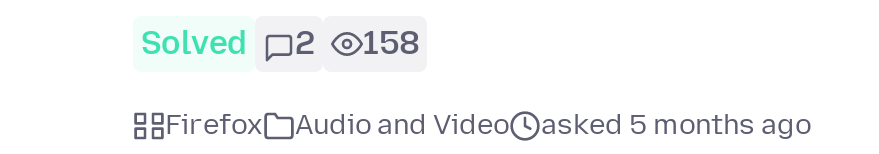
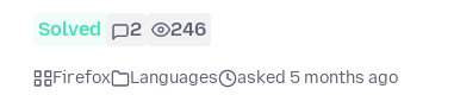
- Solved 2 158
+ Solved 2 246

- Audio and Video
+ Languages
